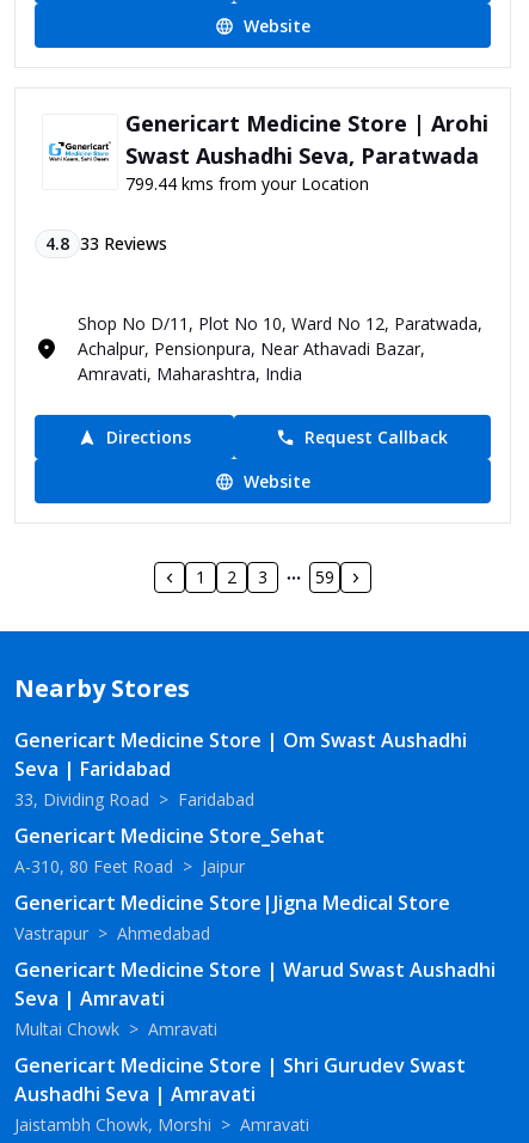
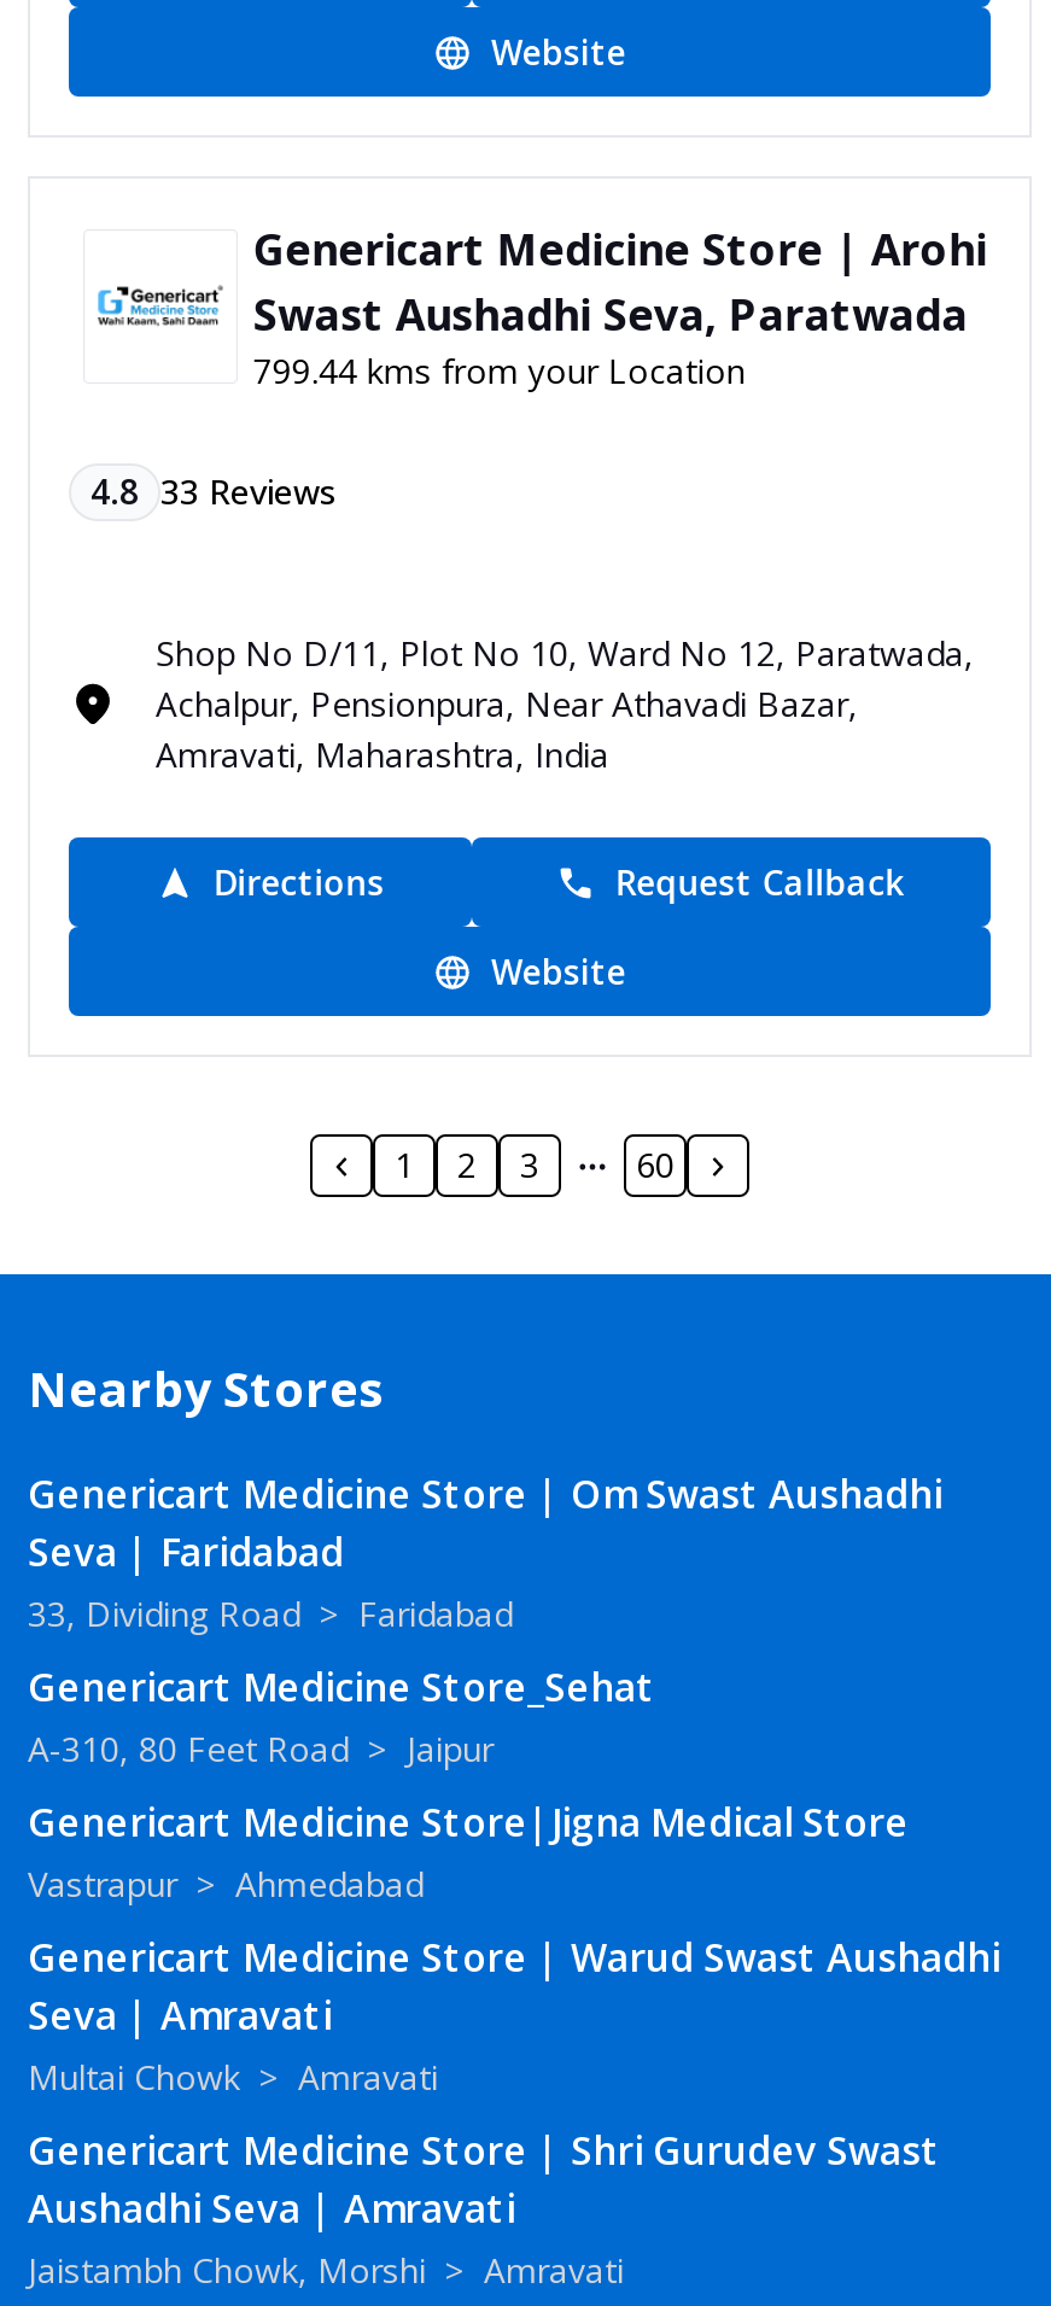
- 59
+ 60
